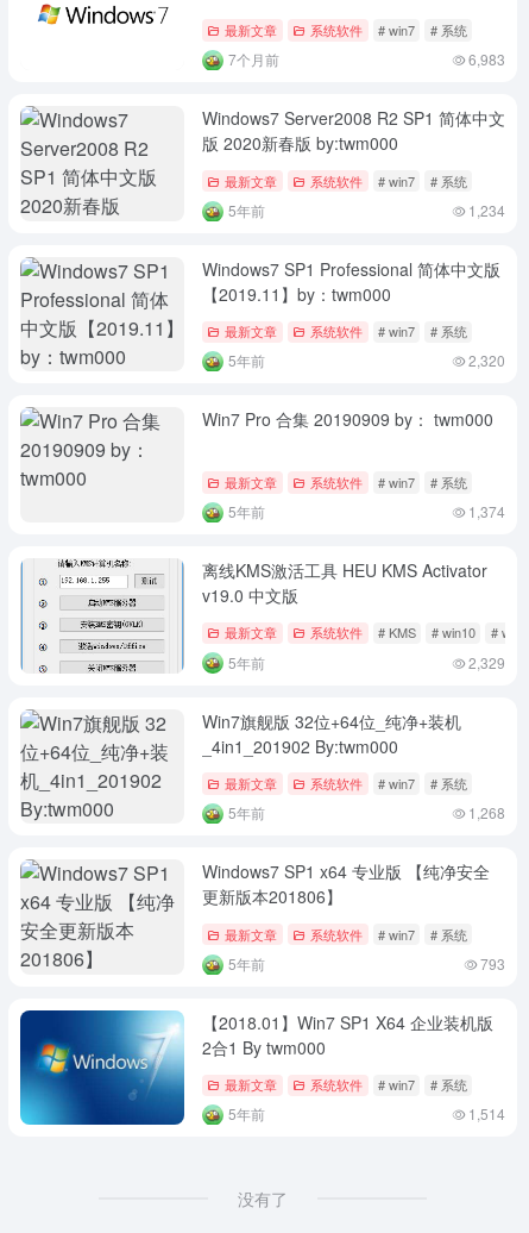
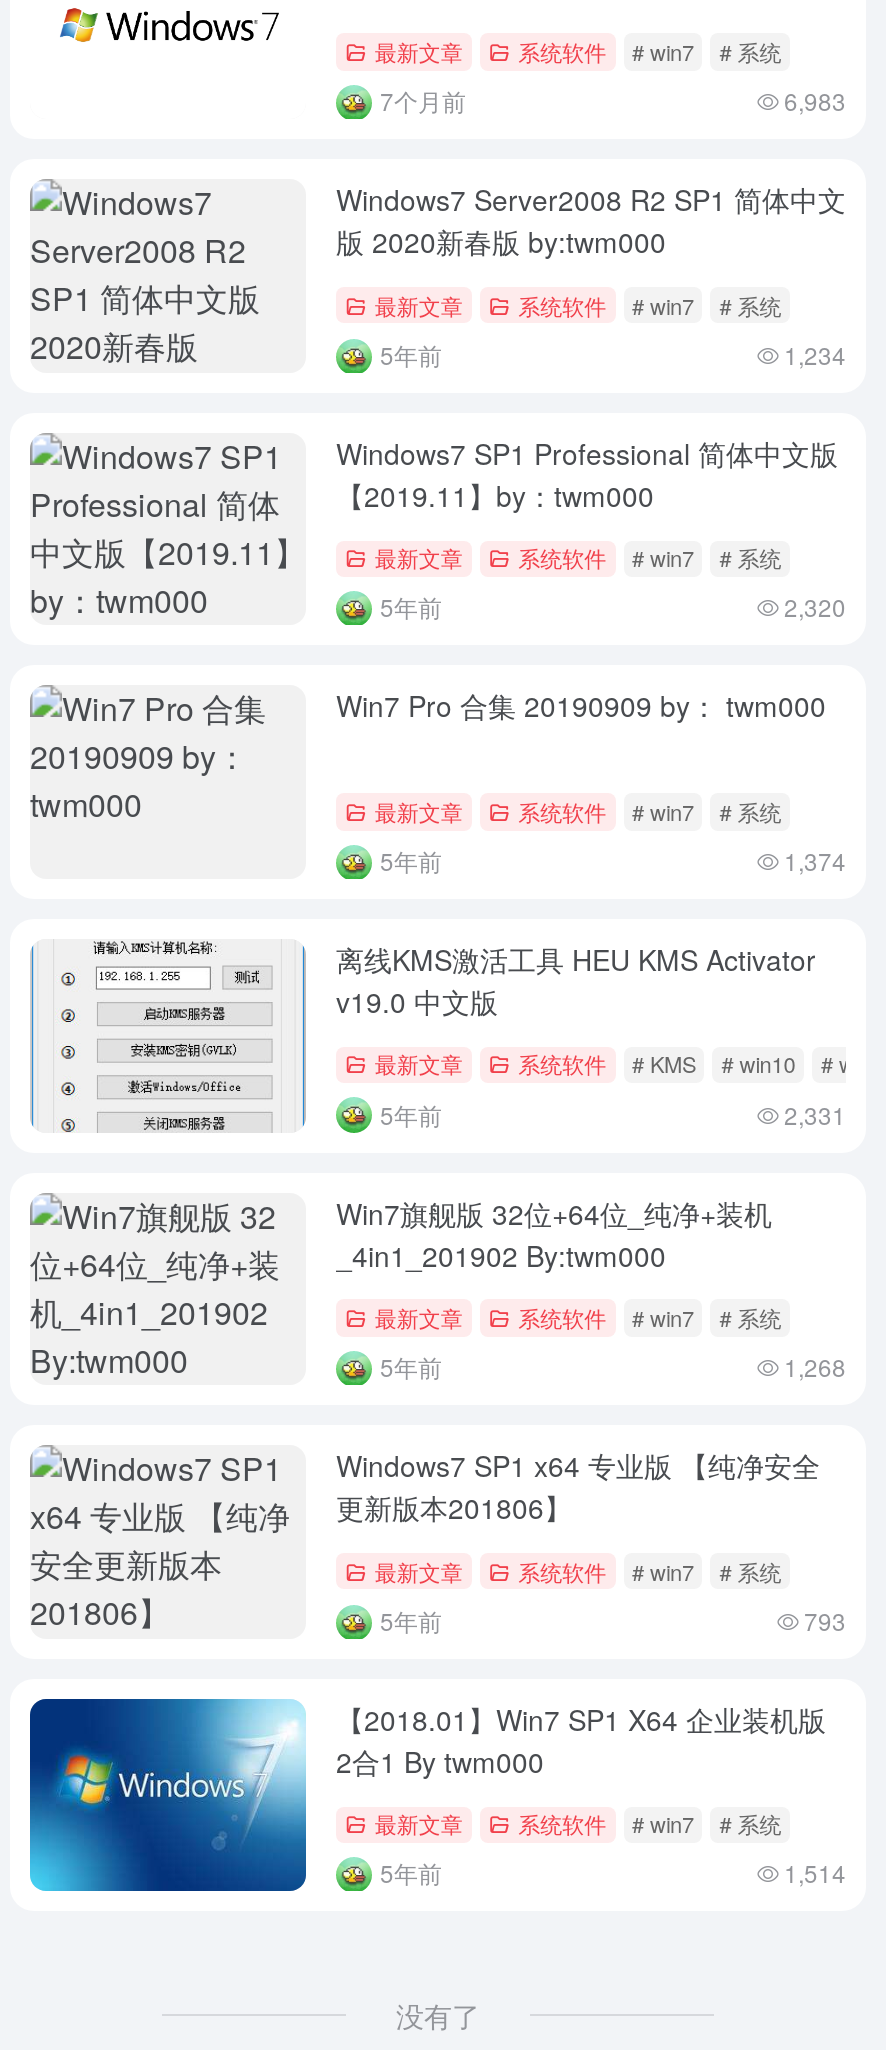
- 2,329
+ 2,331
